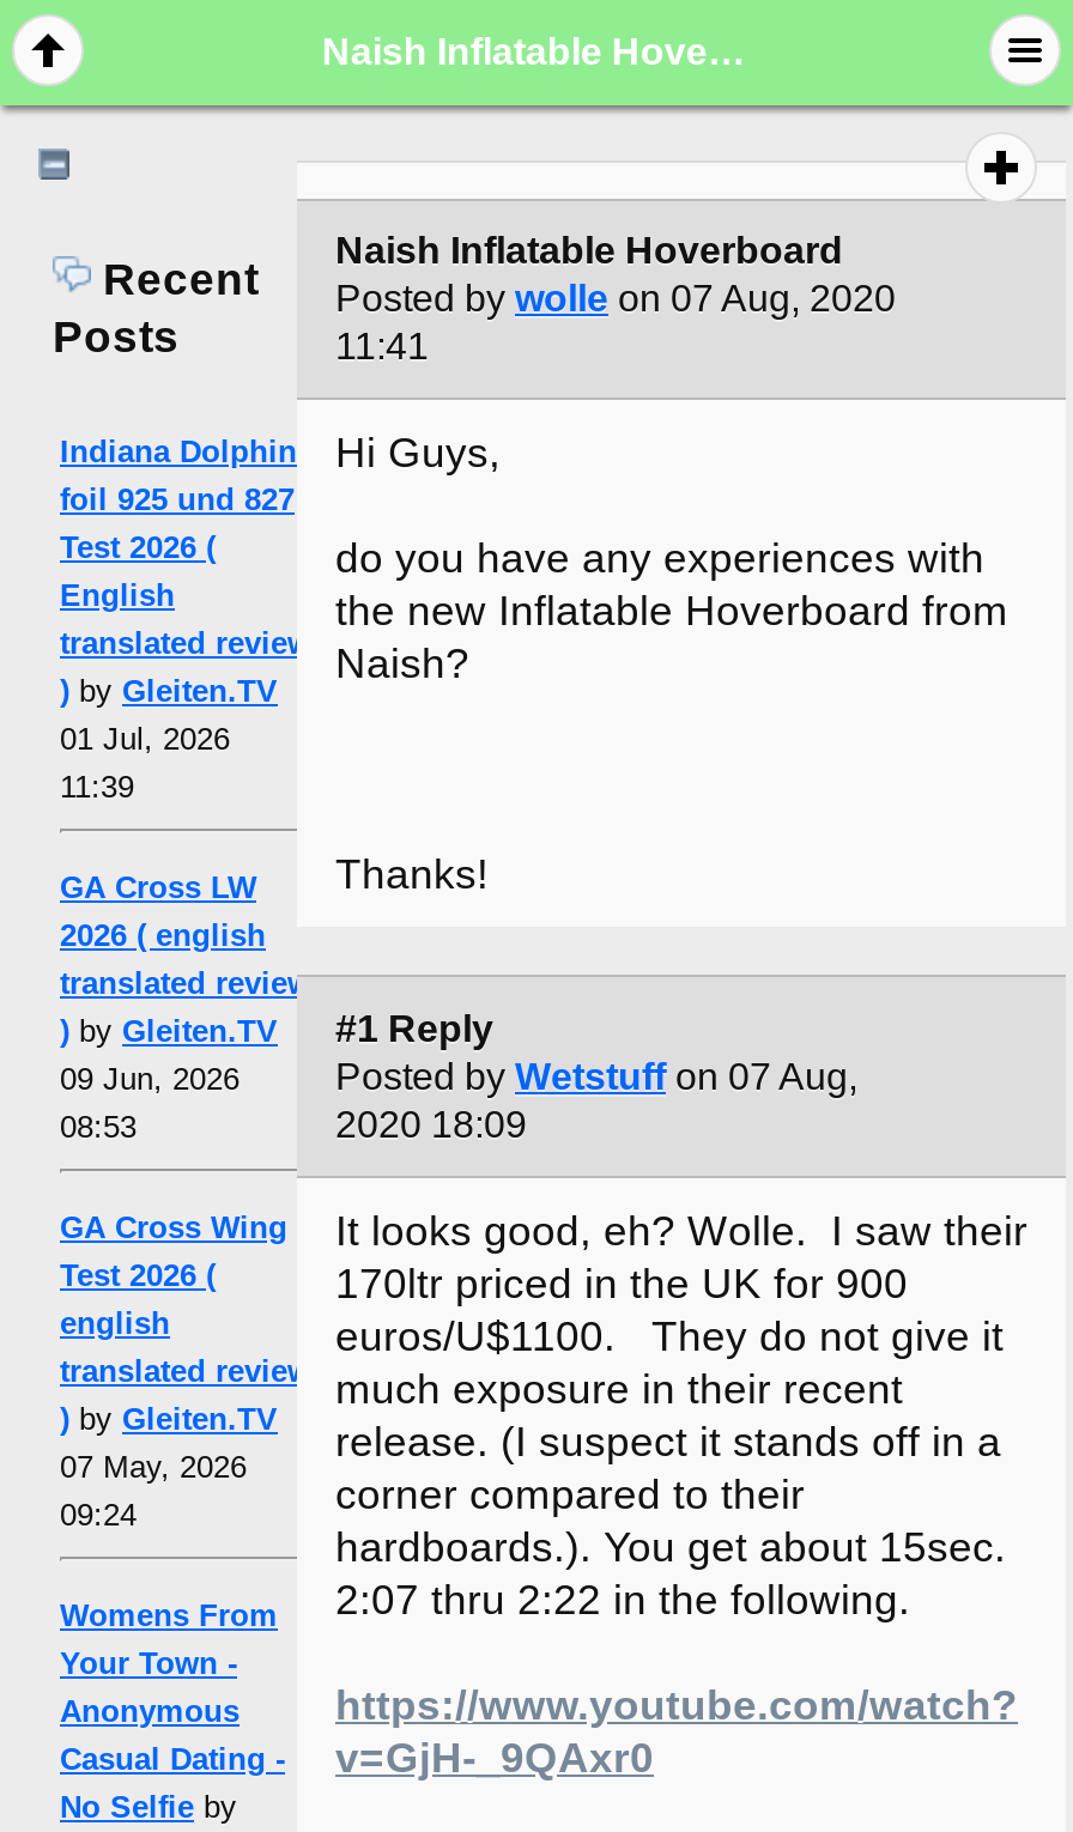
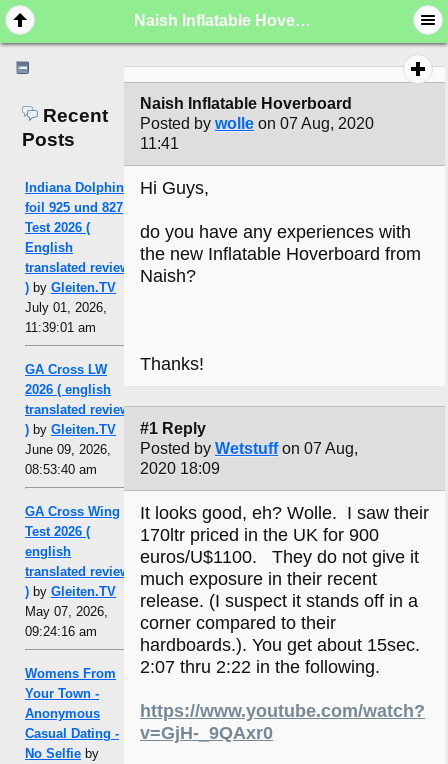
- 01 Jul, 2026
- 11:39
+ July 01, 2026,
+ 11:39:01 am

- 09 Jun, 2026
- 08:53
+ June 09, 2026,
+ 08:53:40 am

- 07 May, 2026
- 09:24
+ May 07, 2026,
+ 09:24:16 am
